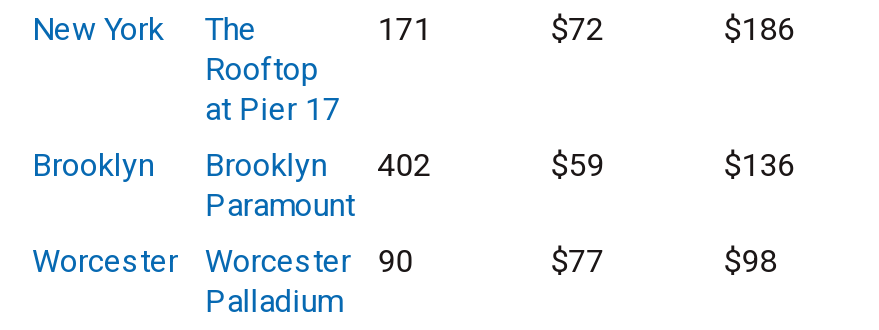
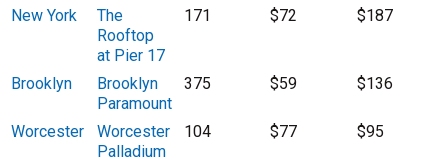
- $186
+ $187

- Brooklyn Brooklyn 402
+ Brooklyn Brooklyn 375

- Worcester Worcester 90
+ Worcester Worcester 104

- $98
+ $95
